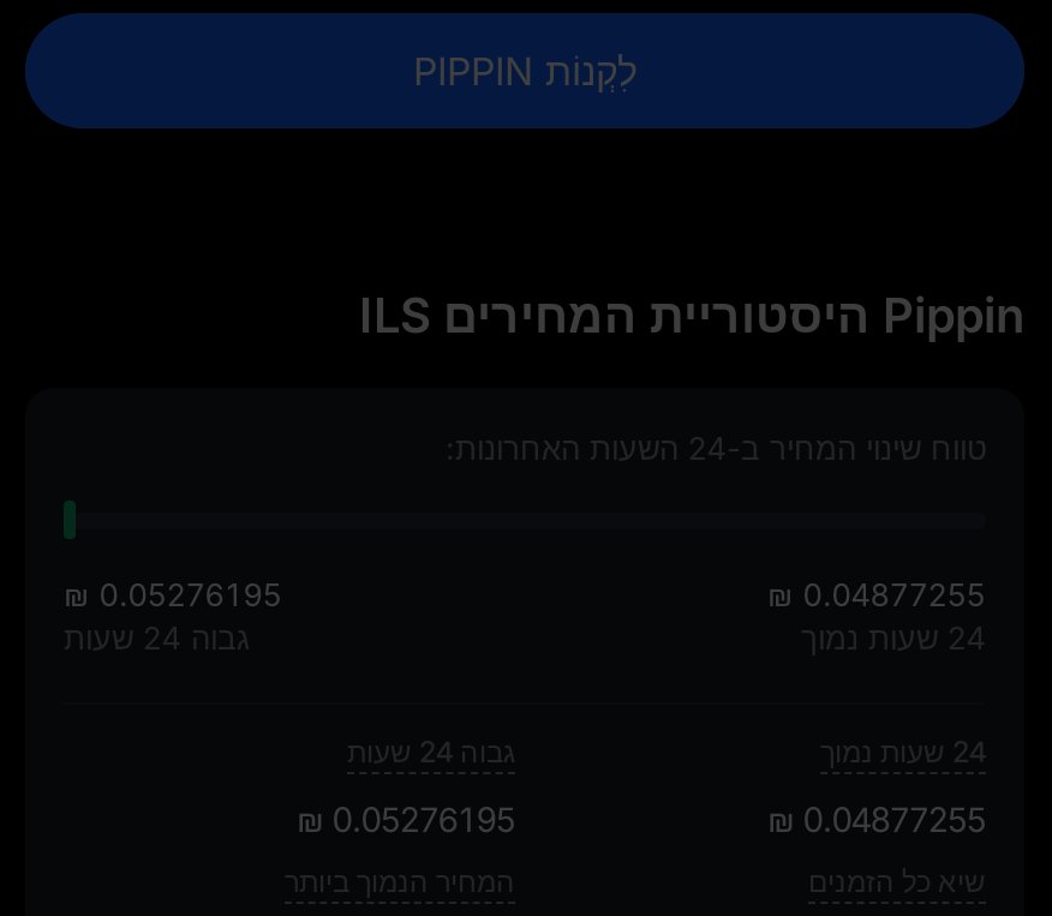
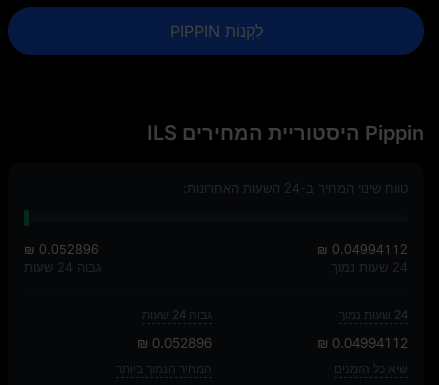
- ₪ 0.05276195
+ ₪ 0.052896

- ₪ 0.04877255
+ ₪ 0.04994112

- ₪ 0.05276195
+ ₪ 0.052896

- ₪ 0.04877255
+ ₪ 0.04994112
